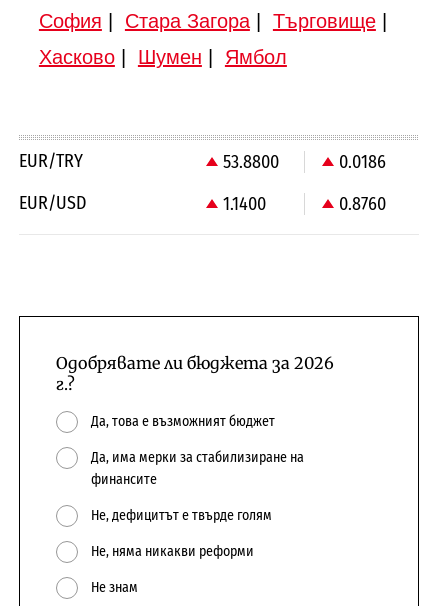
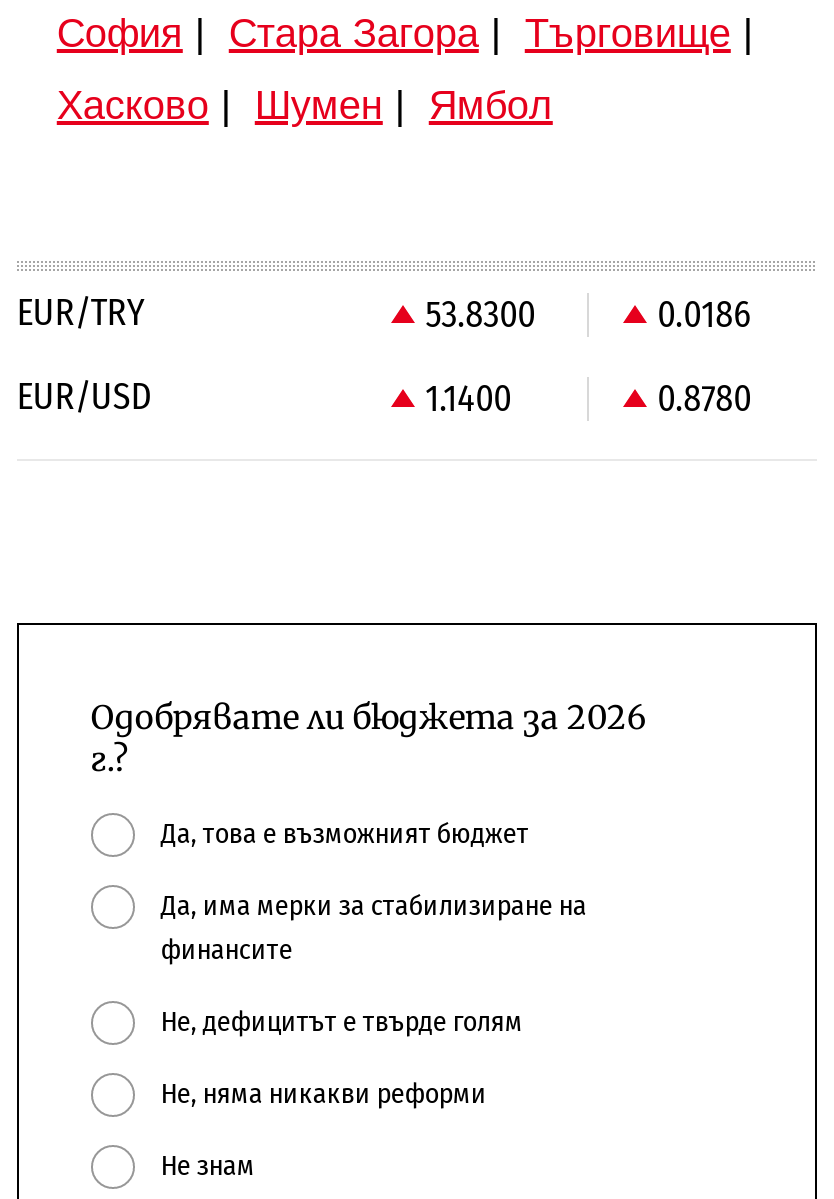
- 53.8800
+ 53.8300

- 0.8760
+ 0.8780
